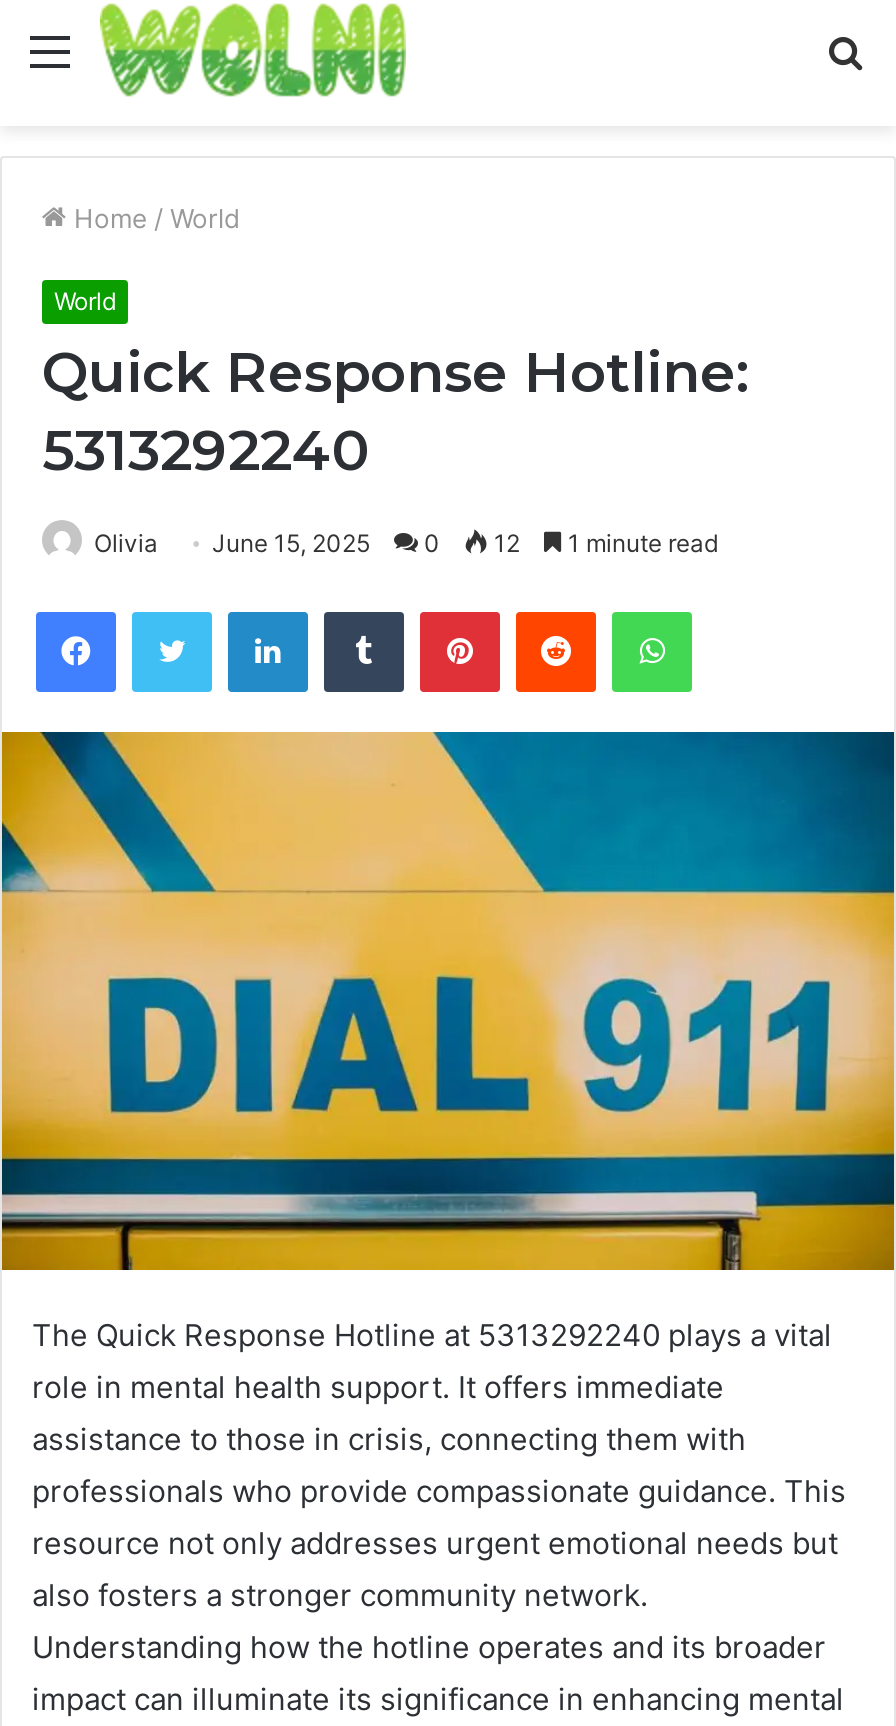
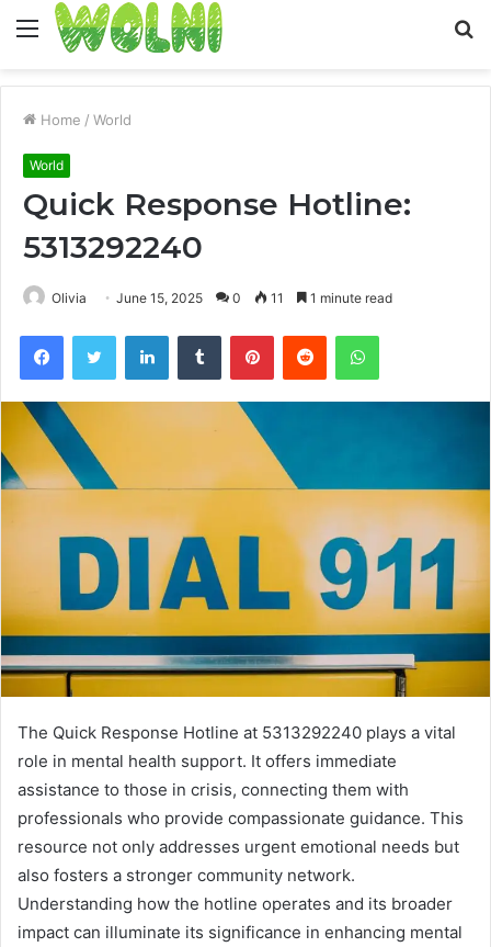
- Olivia June 15, 2025 0 12 1 minute read
+ Olivia June 15, 2025 0 11 1 minute read
